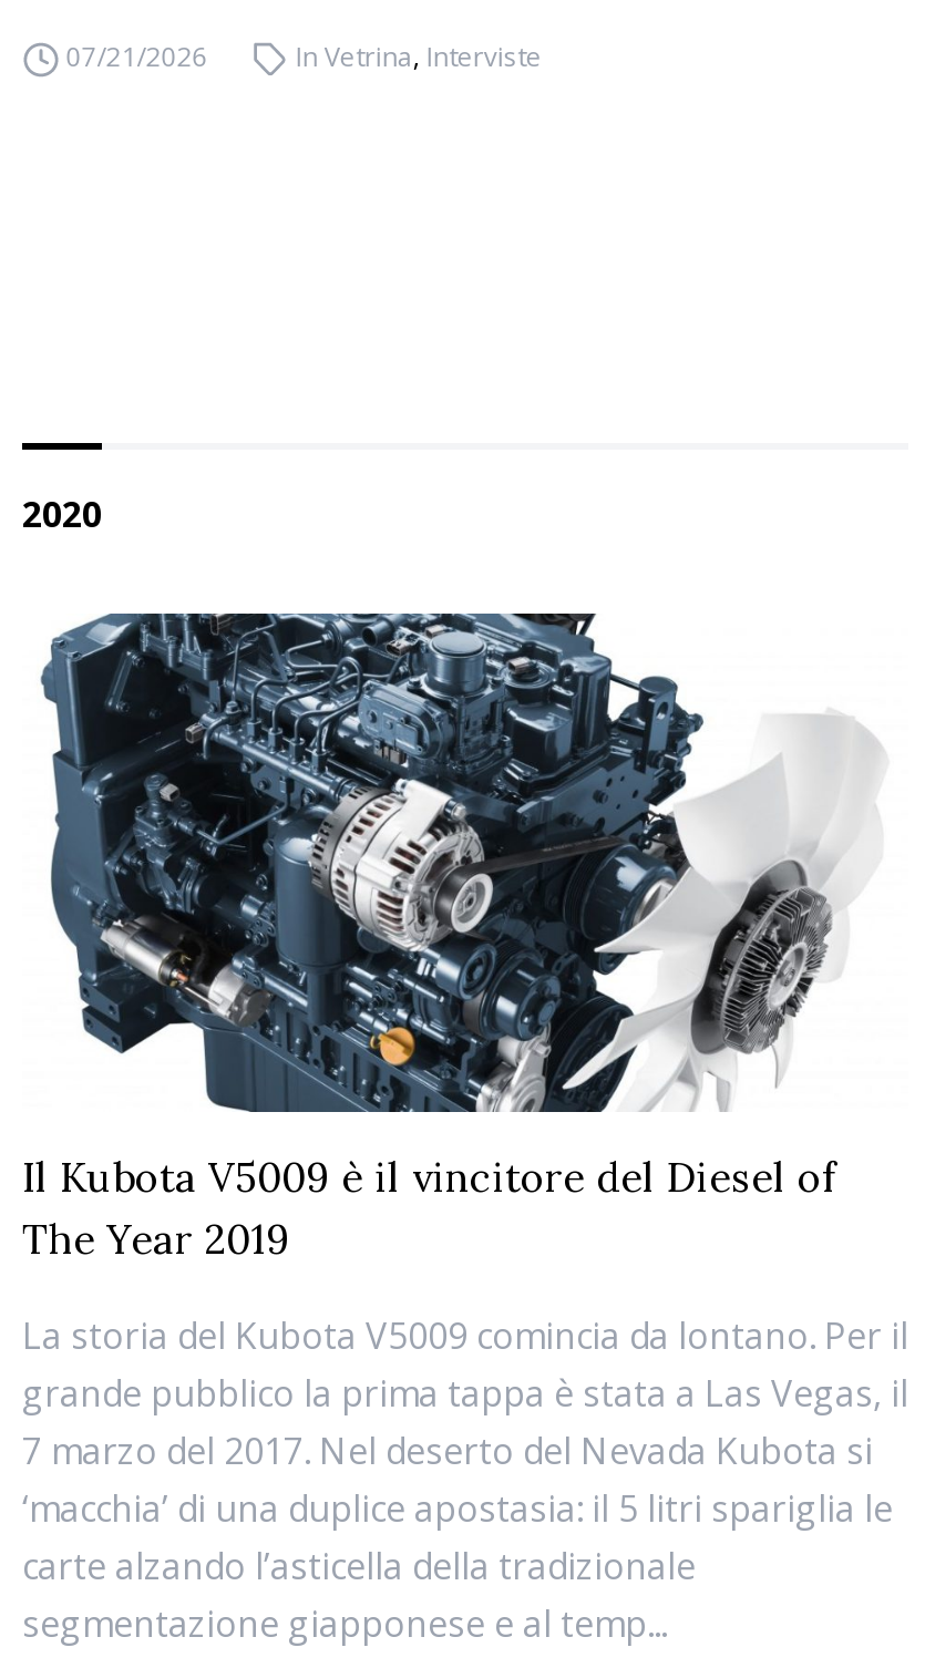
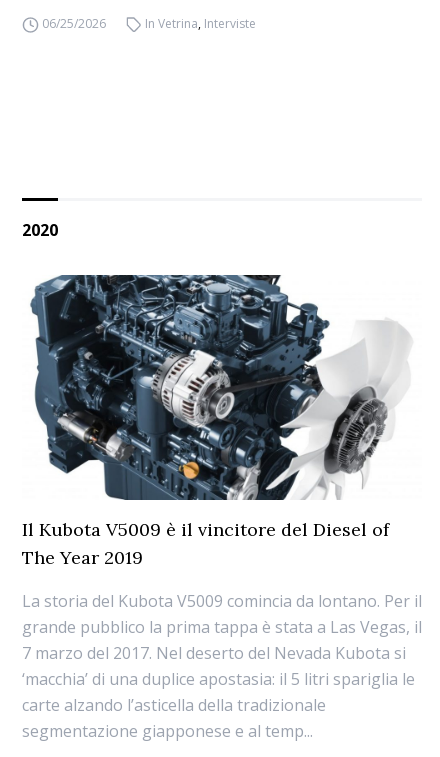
- 07/21/2026
+ 06/25/2026
